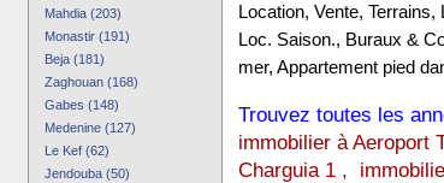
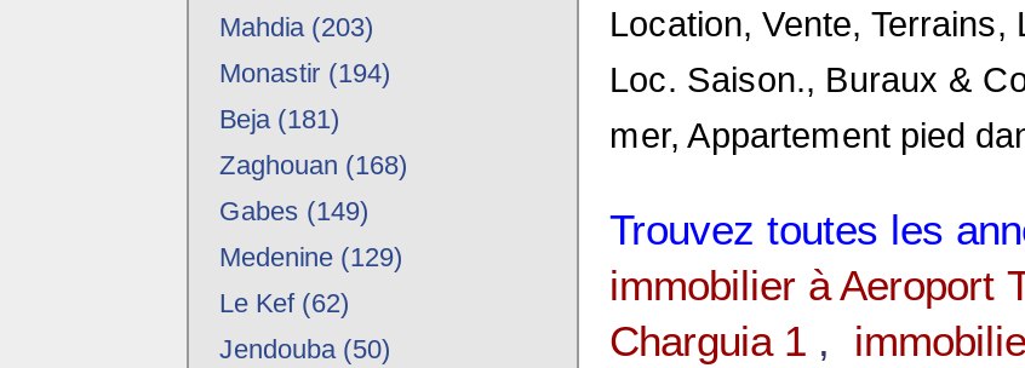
- Monastir (191)
+ Monastir (194)

- Gabes (148)
+ Gabes (149)

- Medenine (127)
+ Medenine (129)
